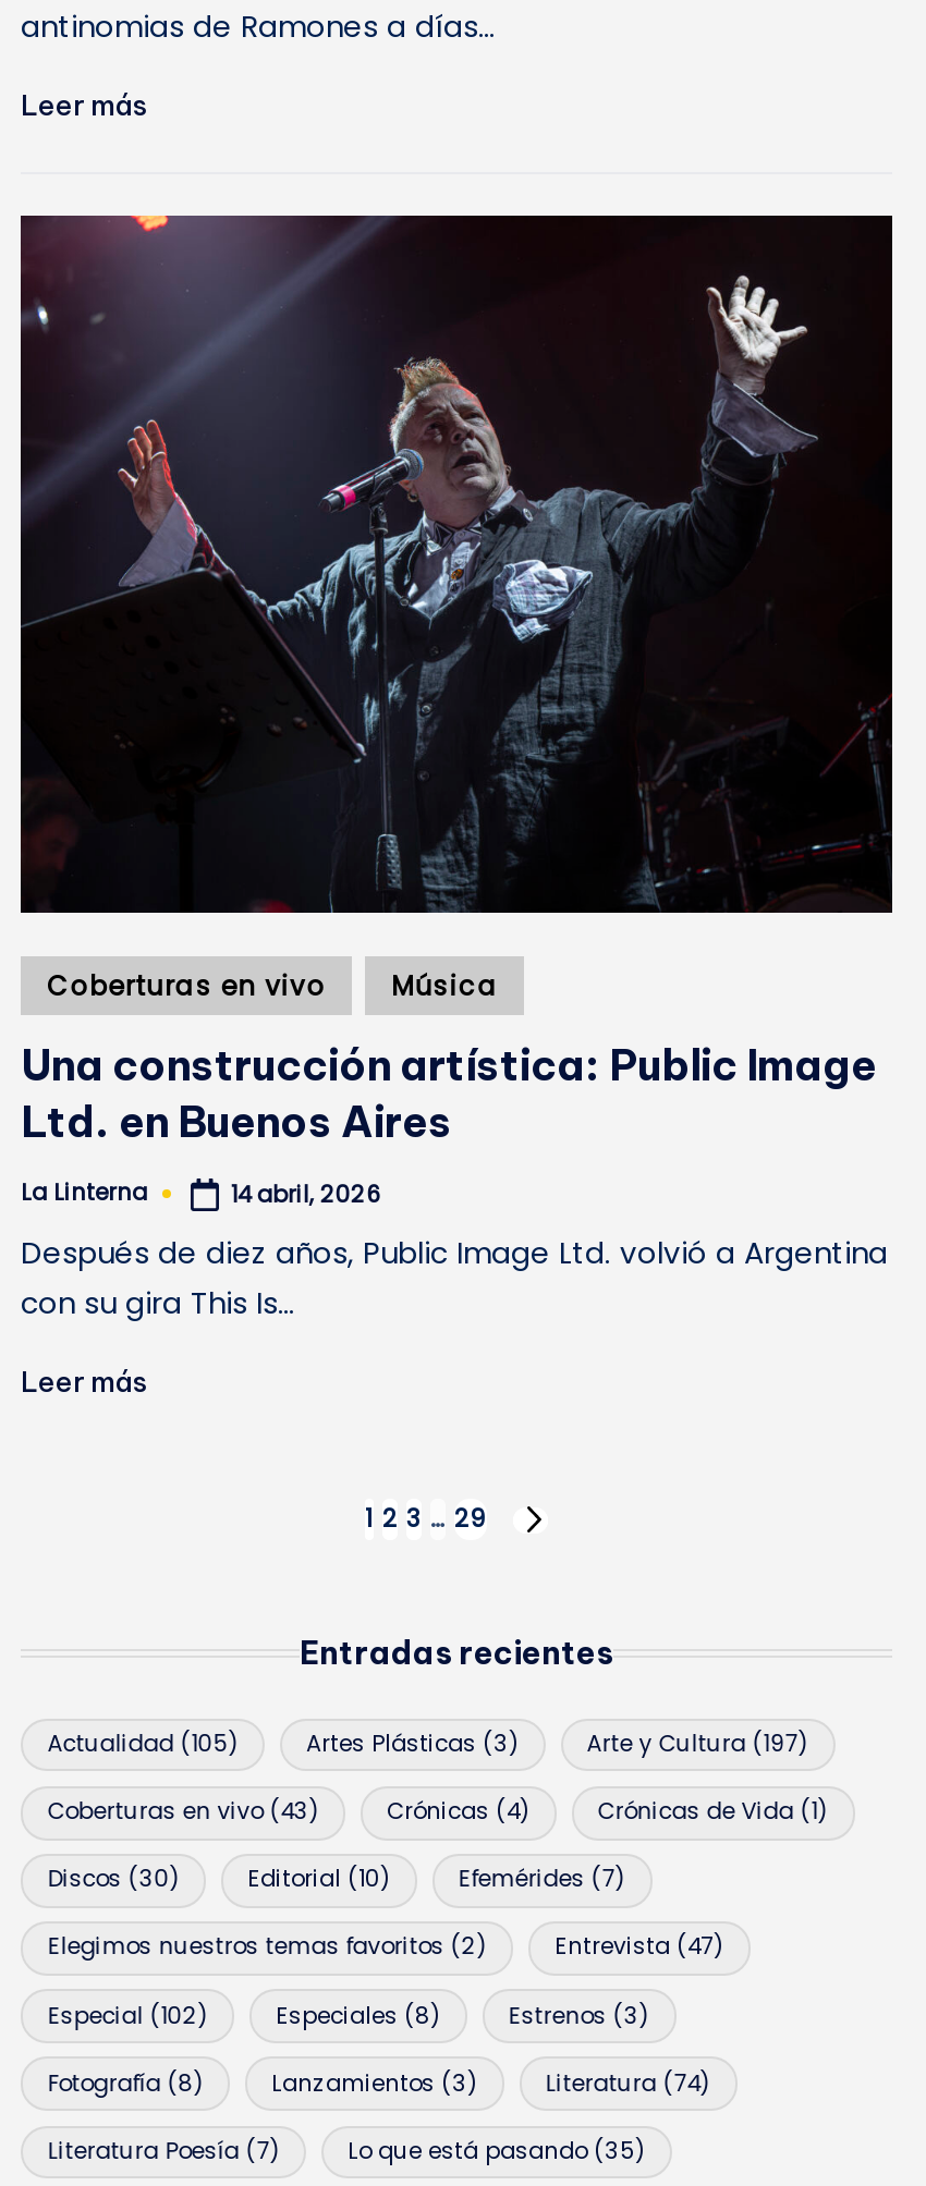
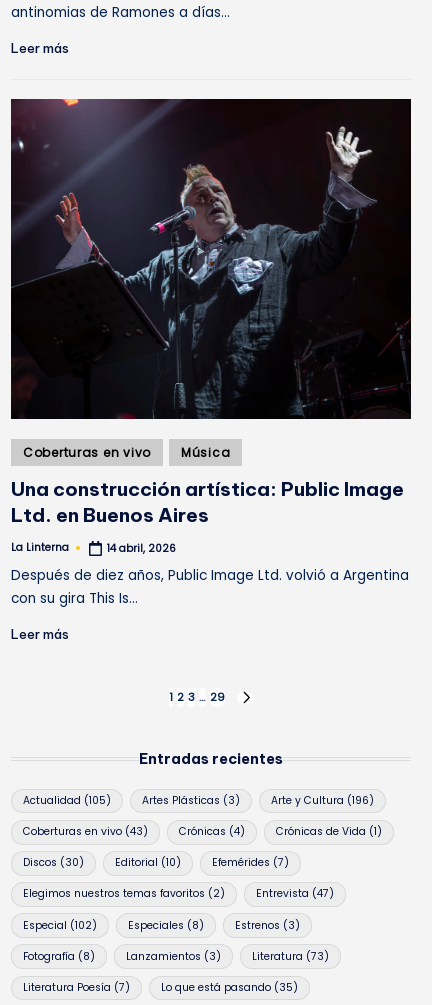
- Arte y Cultura (197)
+ Arte y Cultura (196)

- Literatura (74)
+ Literatura (73)
